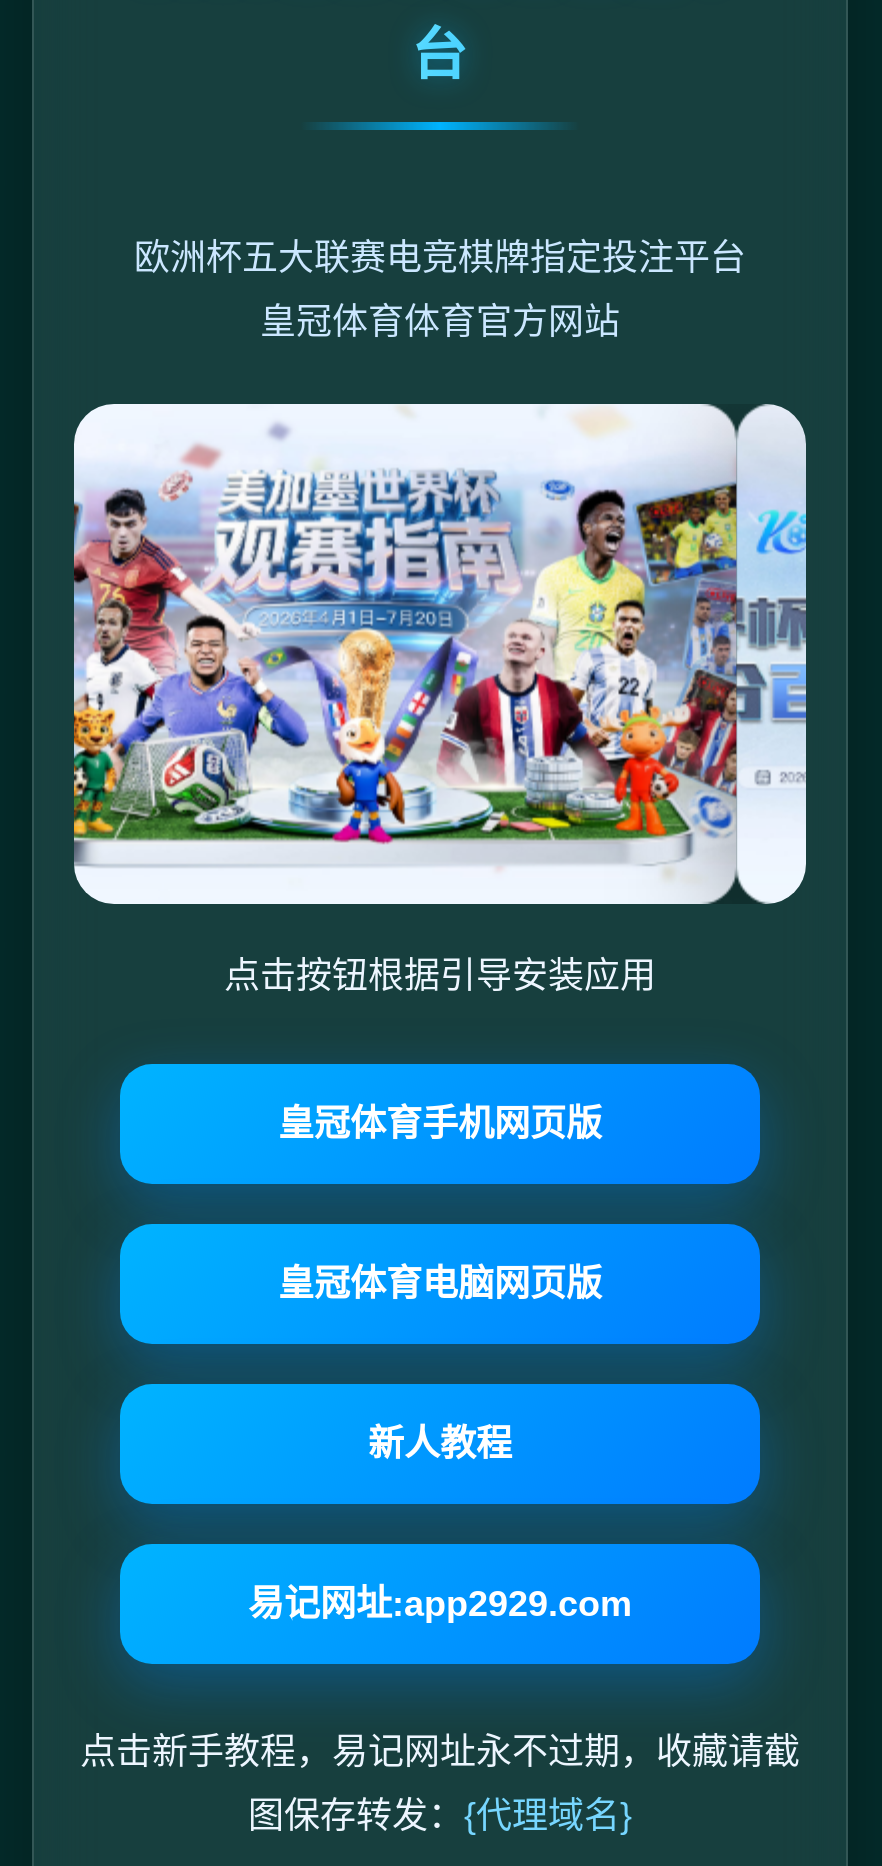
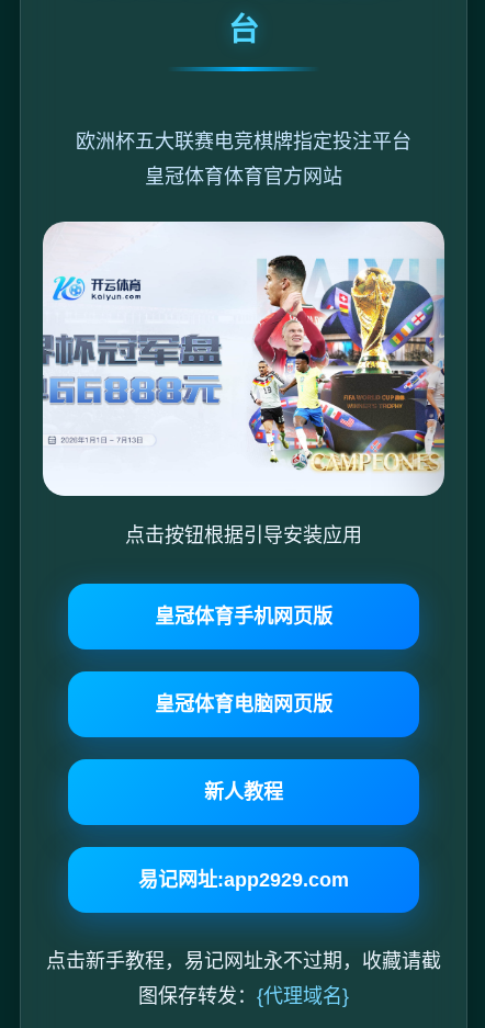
- [image]
+ [image]
